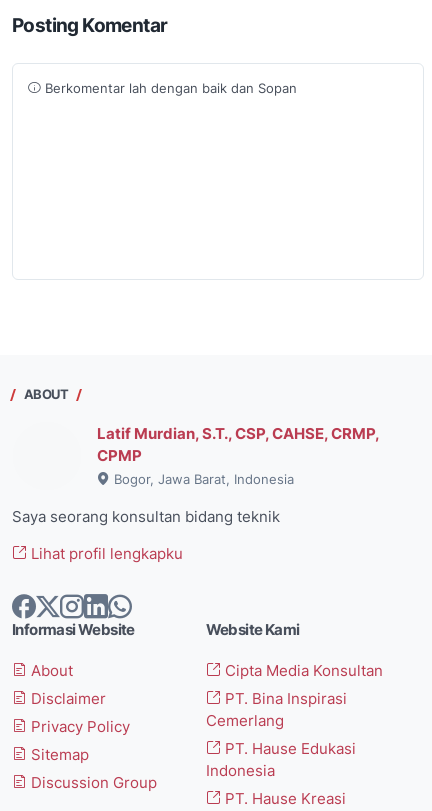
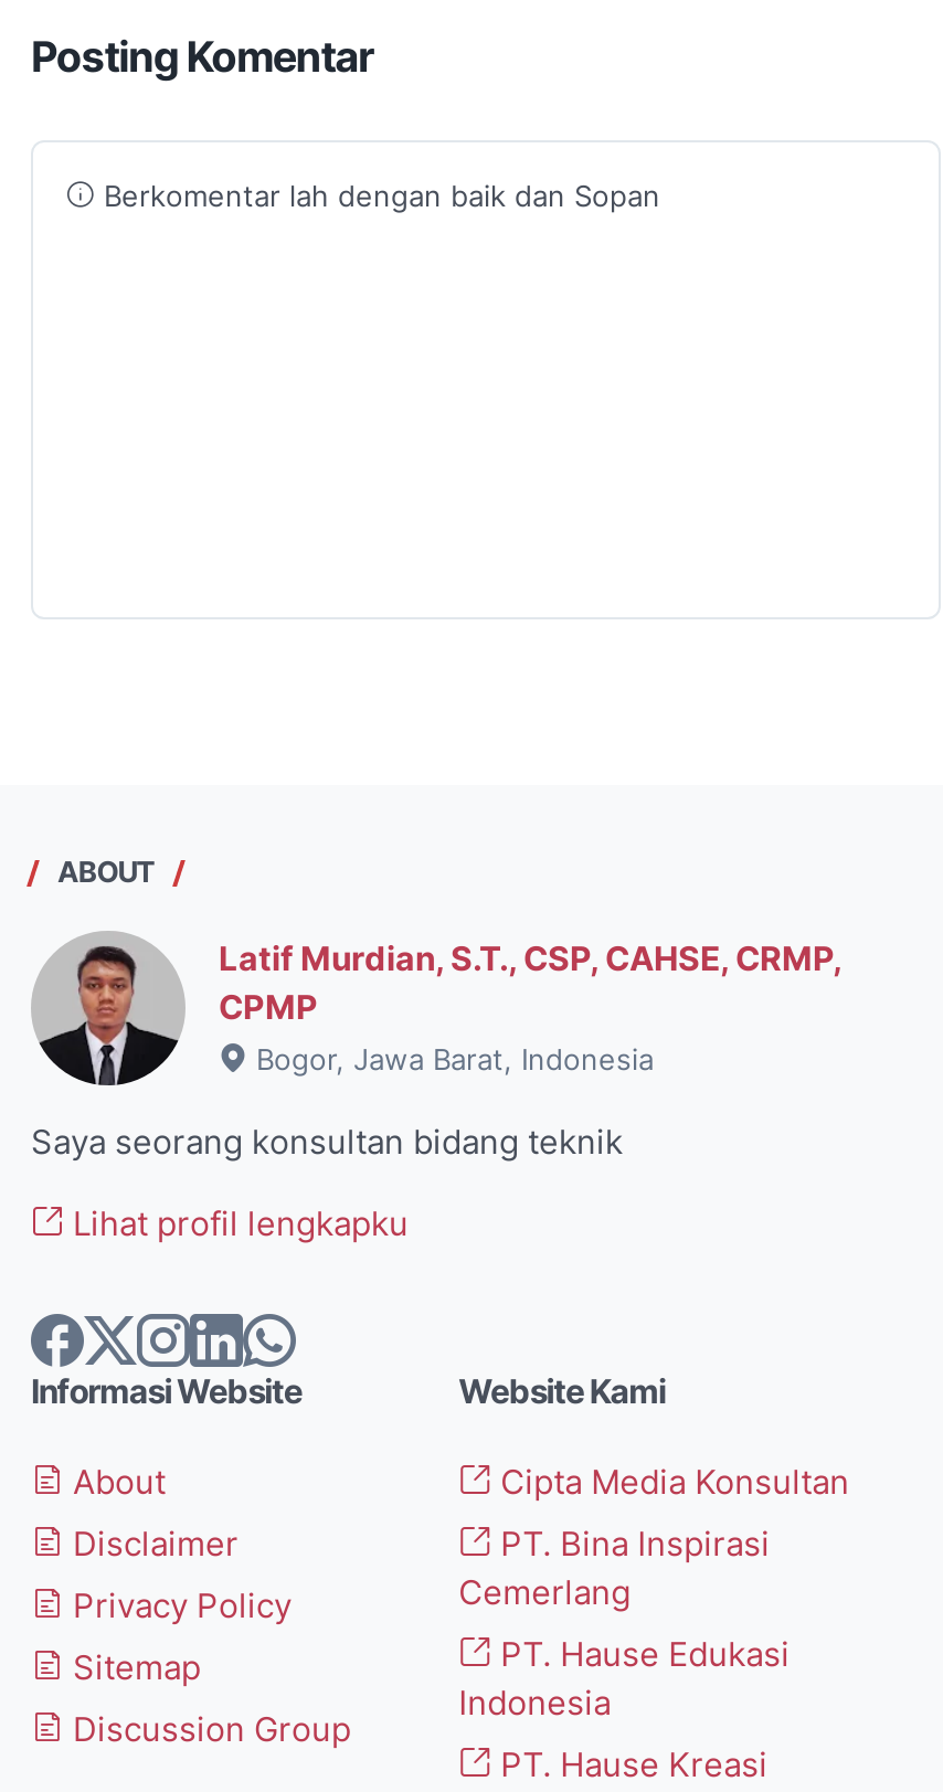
+ [image]
